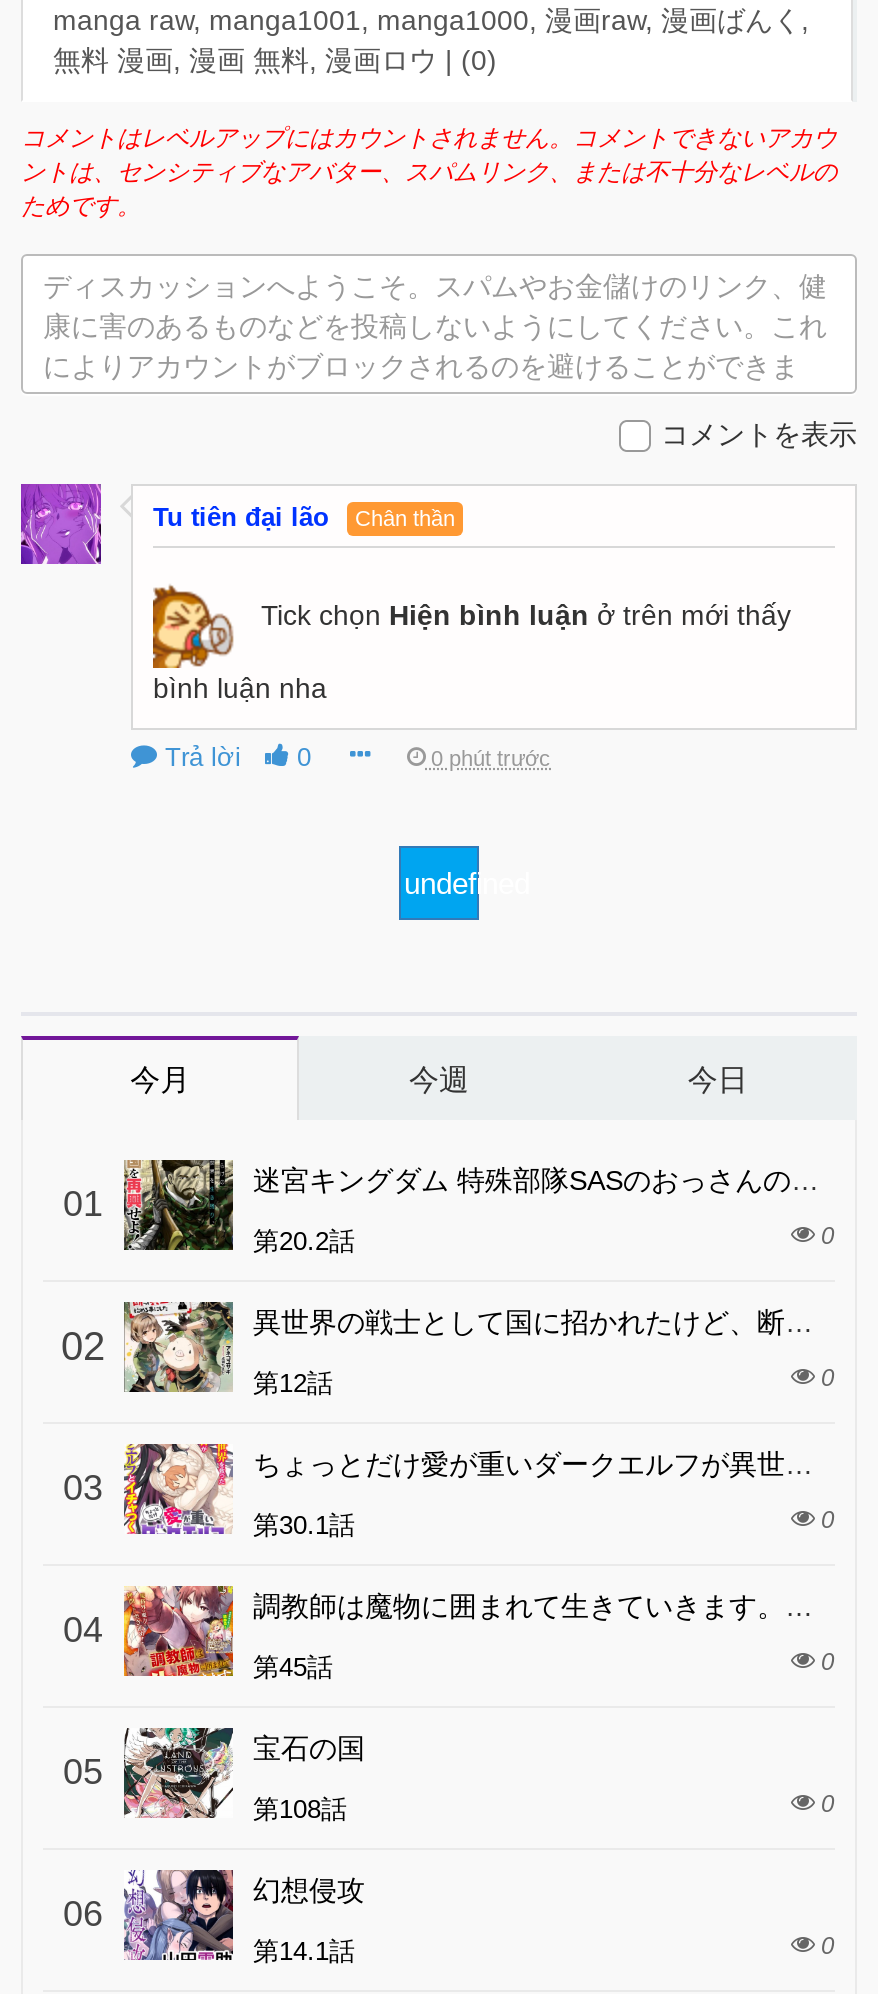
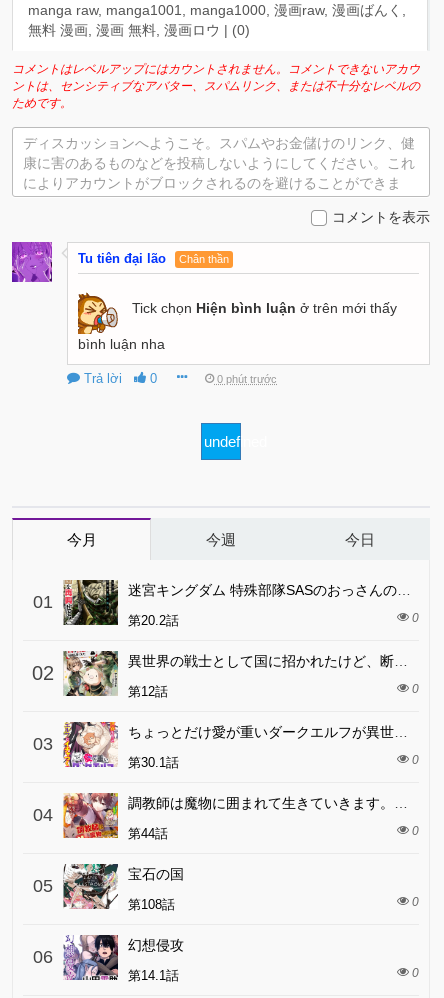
- 第45話
+ 第44話
